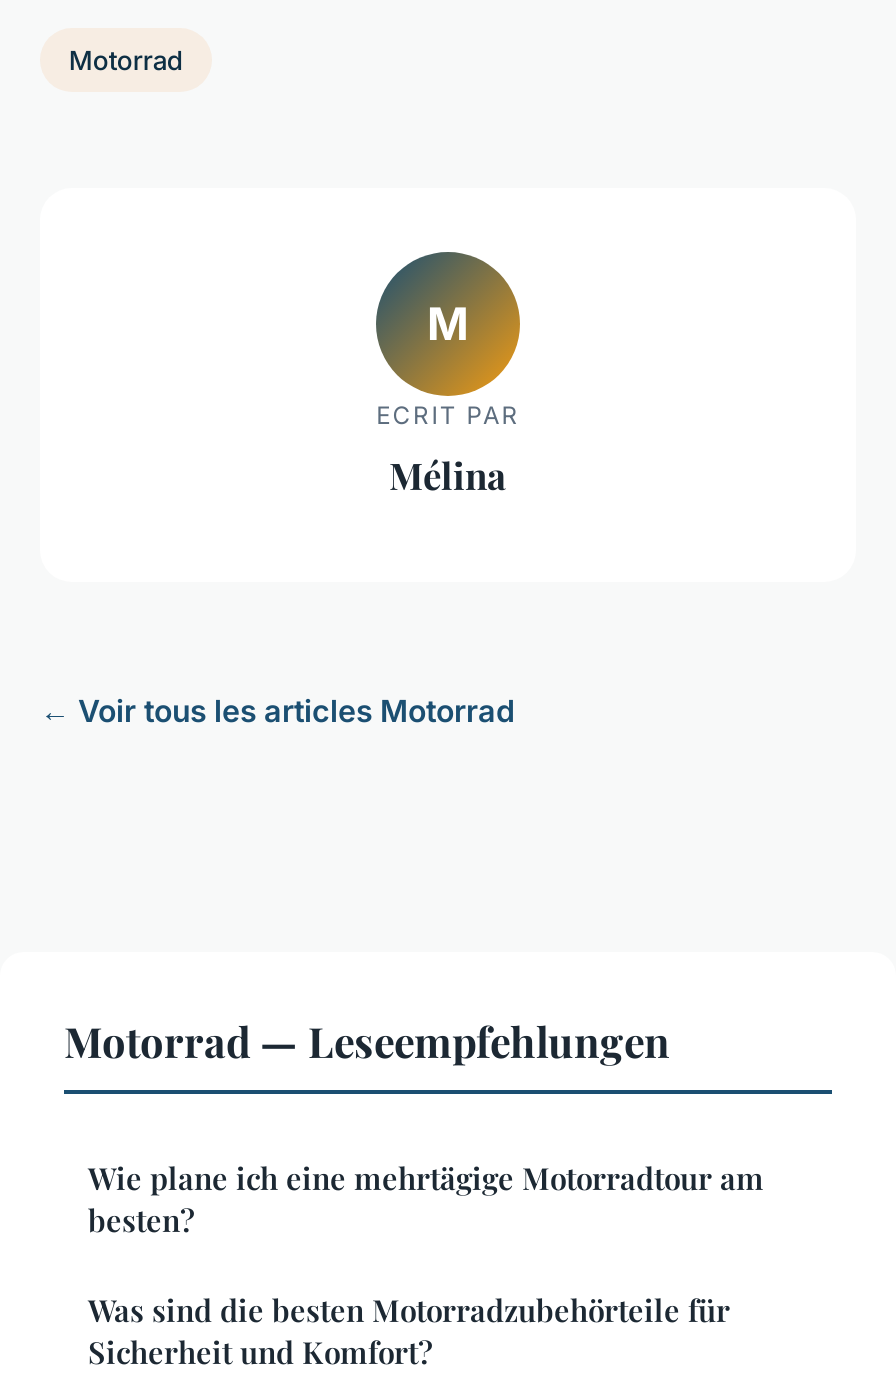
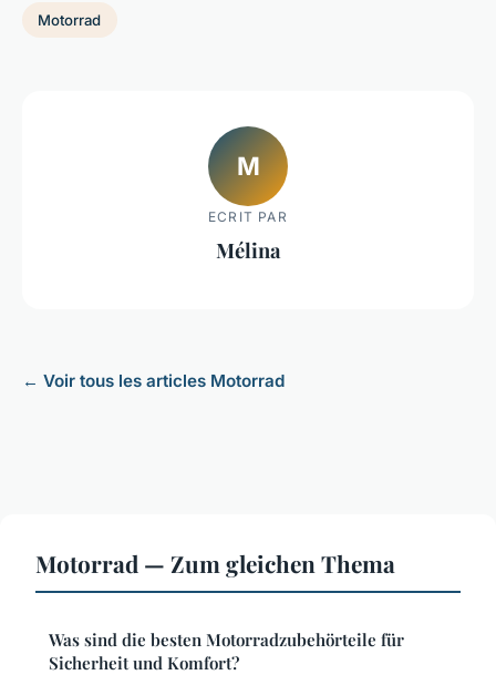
- Motorrad — Leseempfehlungen
- Wie plane ich eine mehrtägige Motorradtour am
- besten?
+ Motorrad — Zum gleichen Thema
